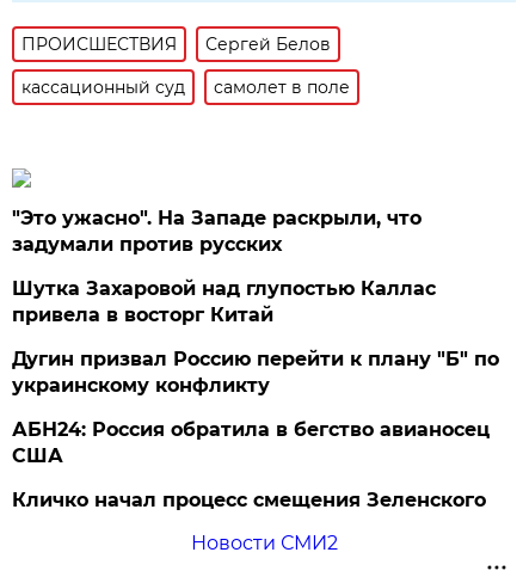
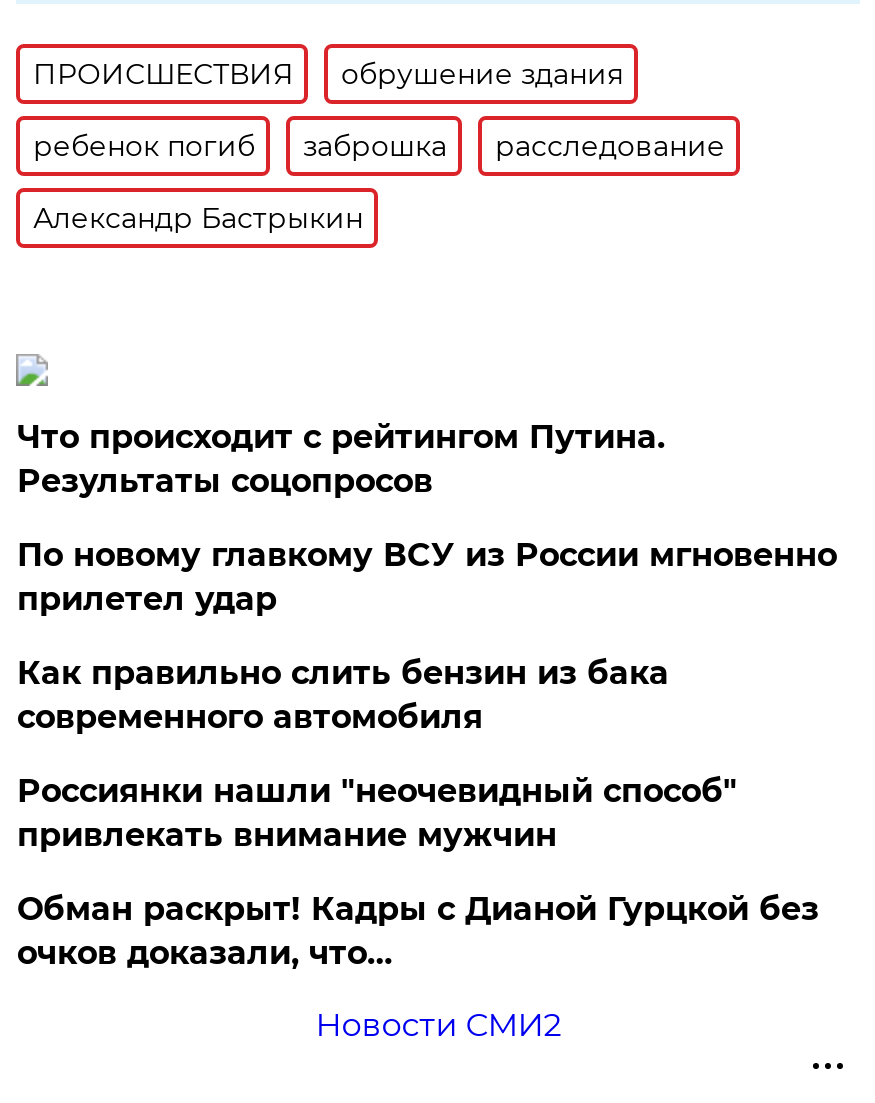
- Сергей Белов
- кассационный суд
- самолет в поле
+ обрушение здания
+ ребенок погиб
+ заброшка
+ расследование
+ Александр Бастрыкин

- "Это ужасно". На Западе раскрыли, что
- задумали против русских
- Шутка Захаровой над глупостью Каллас
- привела в восторг Китай
- Дугин призвал Россию перейти к плану "Б" по
- украинскому конфликту
- АБН24: Россия обратила в бегство авианосец
- США
- Кличко начал процесс смещения Зеленского
+ Что происходит с рейтингом Путина.
+ Результаты соцопросов
+ По новому главкому ВСУ из России мгновенно
+ прилетел удар
+ Как правильно слить бензин из бака
+ современного автомобиля
+ Россиянки нашли "неочевидный способ"
+ привлекать внимание мужчин
+ Обман раскрыт! Кадры с Дианой Гурцкой без
+ очков доказали, что…
